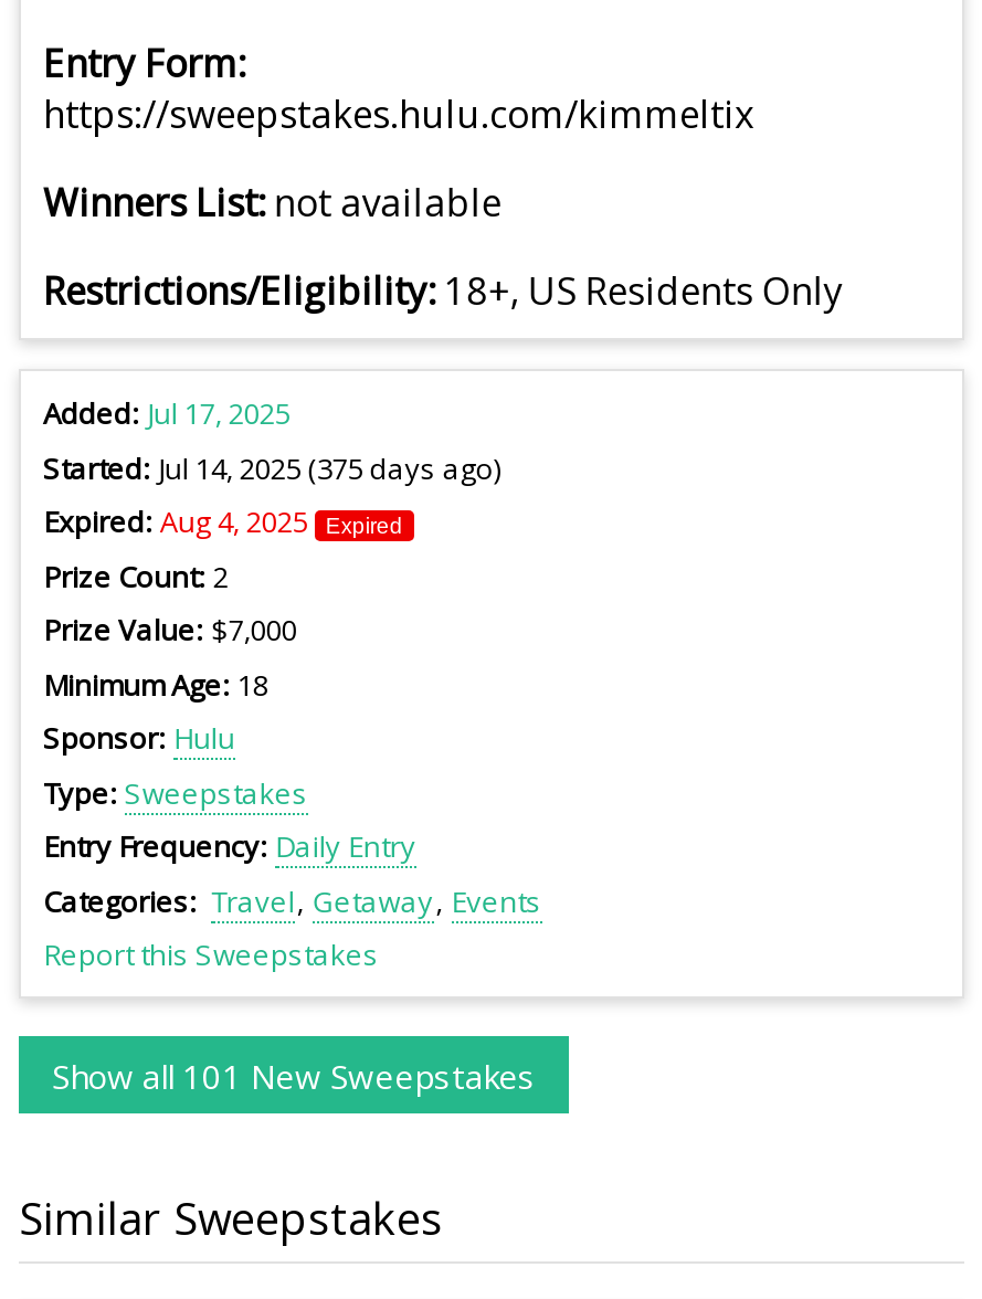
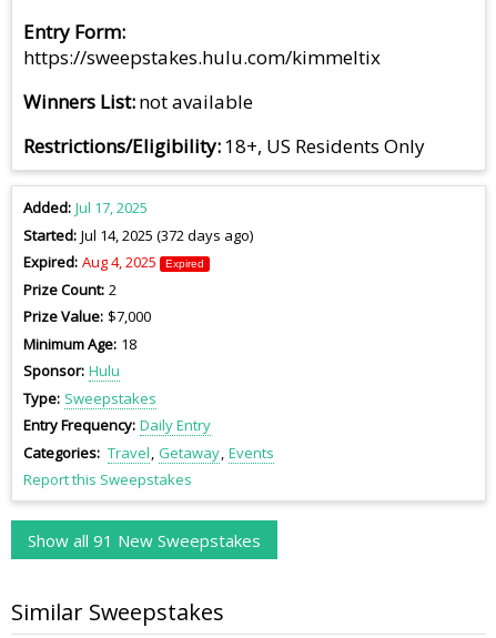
- Started Jul 14, 2025 (375 days ago)
+ Started Jul 14, 2025 (372 days ago)

- Show all 101 New Sweepstakes
+ Show all 91 New Sweepstakes
